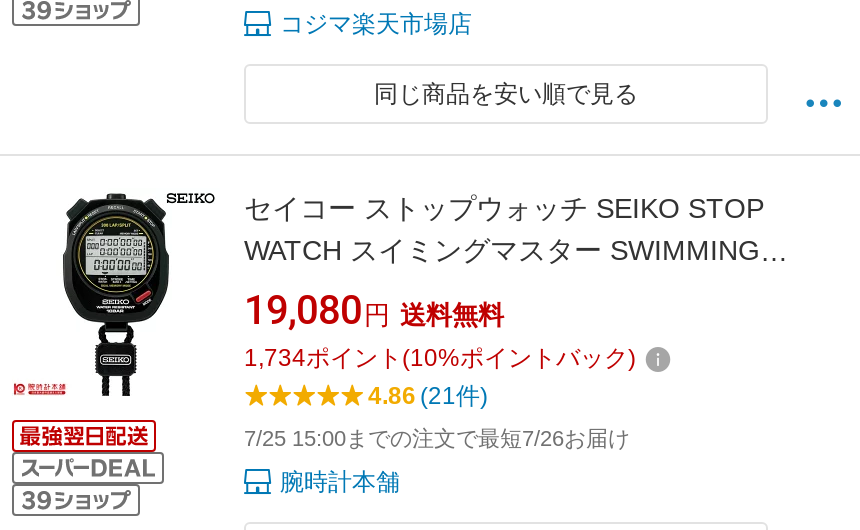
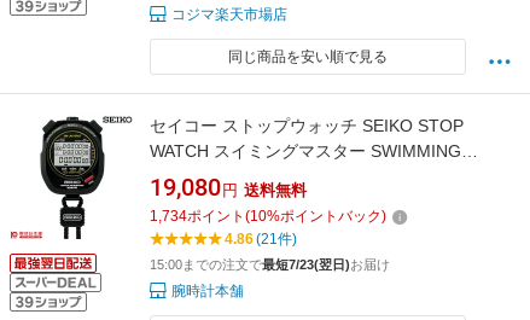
- 7/25 15:00までの注文で最短7/26お届け
+ 15:00までの注文で最短7/23(翌日)お届け
